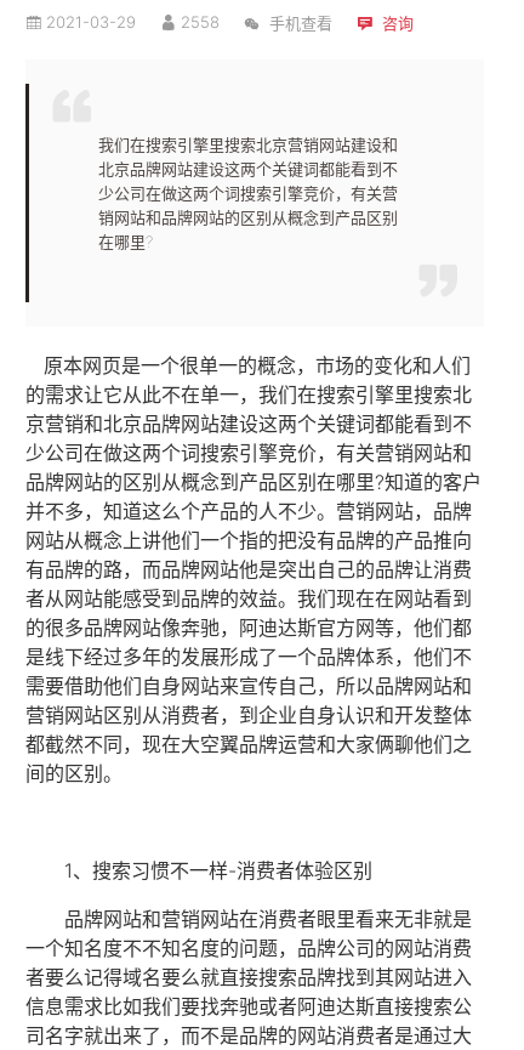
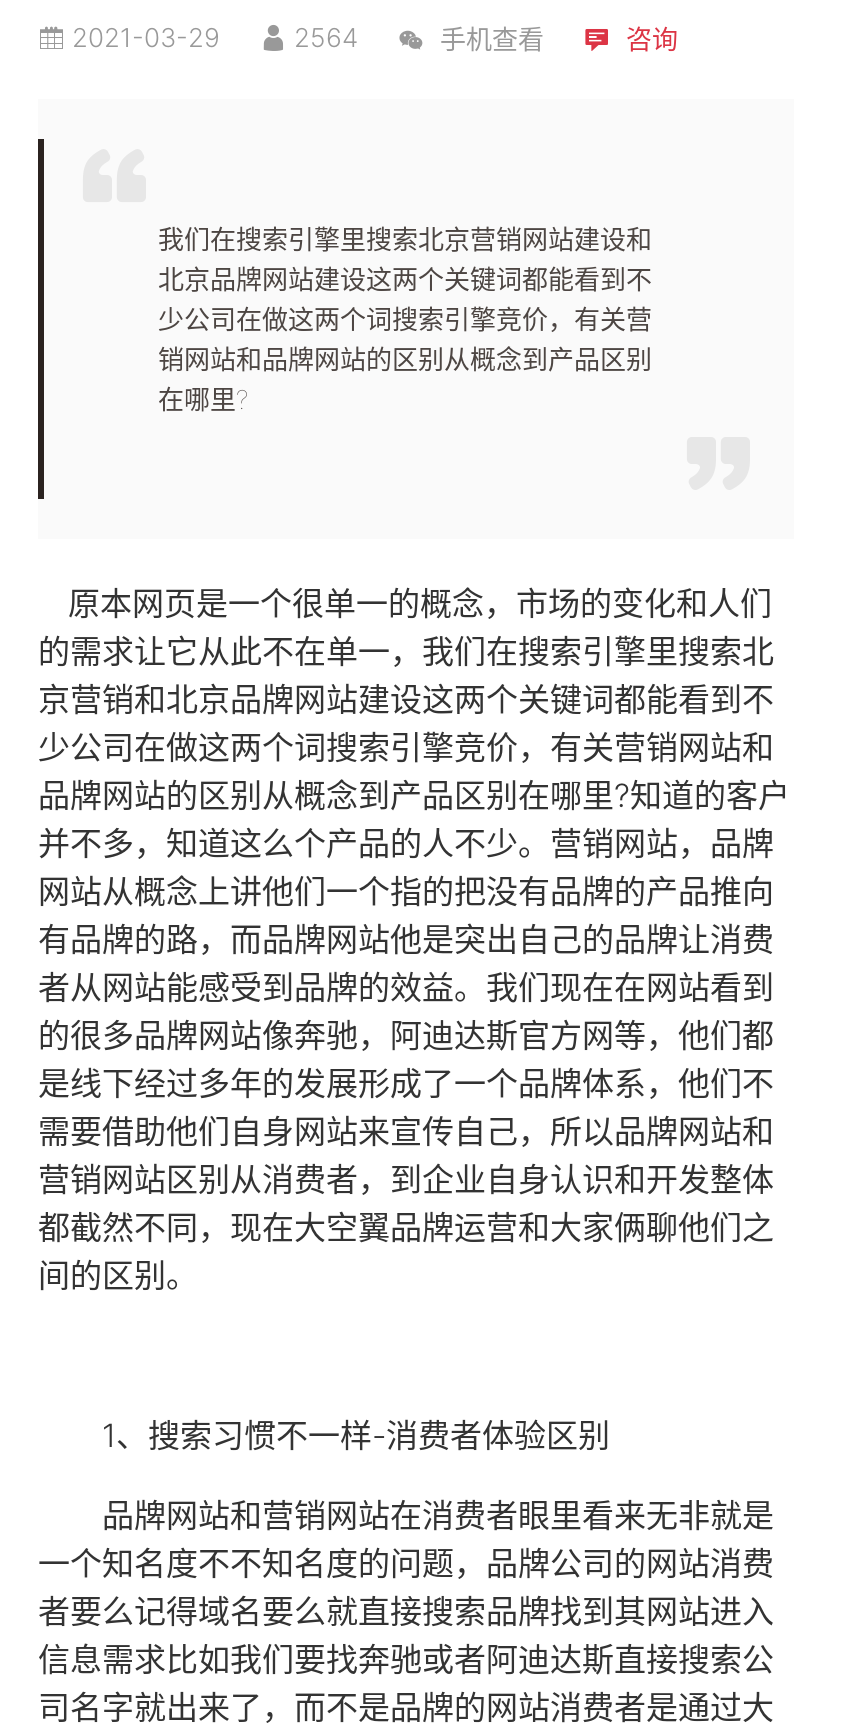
- 2558
+ 2564
